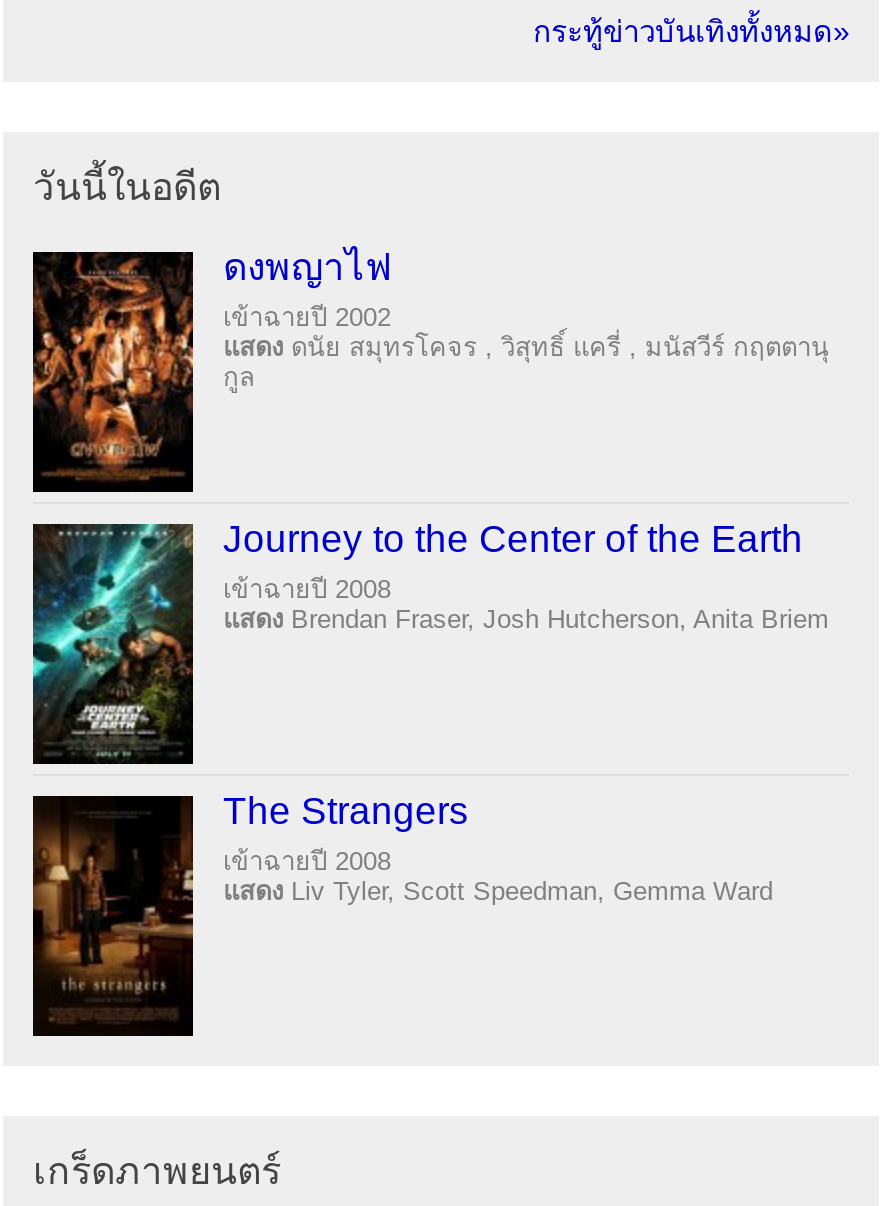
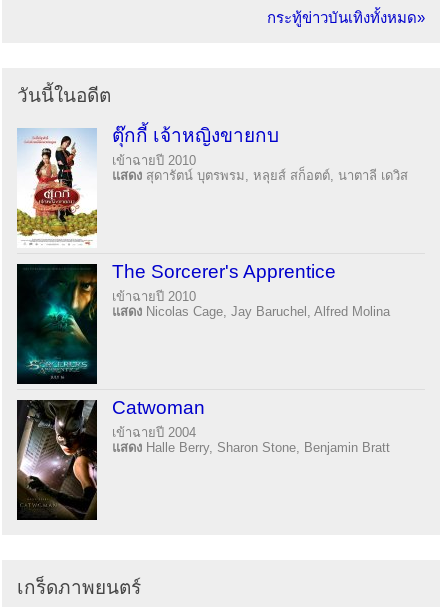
- [image]
- ดงพญาไฟ
- เข้าฉายปี 2002
- แสดงดนัย สมุทรโคจร , วิสุทธิ์ แครี่ , มนัสวีร์ กฤตตานุ
- กูล
+ [image]
+ ตุ๊กกี้ เจ้าหญิงขายกบ
+ เข้าฉายปี 2010
+ แสดงสุดารัตน์ บุตรพรม, หลุยส์ สก็อตต์, นาตาลี เดวิส

- [image]
- Journey to the Center of the Earth
- เข้าฉายปี 2008
- แสดงBrendan Fraser, Josh Hutcherson, Anita Briem
+ [image]
+ The Sorcerer's Apprentice
+ เข้าฉายปี 2010
+ แสดงNicolas Cage, Jay Baruchel, Alfred Molina

- [image]
- The Strangers
- เข้าฉายปี 2008
- แสดงLiv Tyler, Scott Speedman, Gemma Ward
+ [image]
+ Catwoman
+ เข้าฉายปี 2004
+ แสดงHalle Berry, Sharon Stone, Benjamin Bratt
